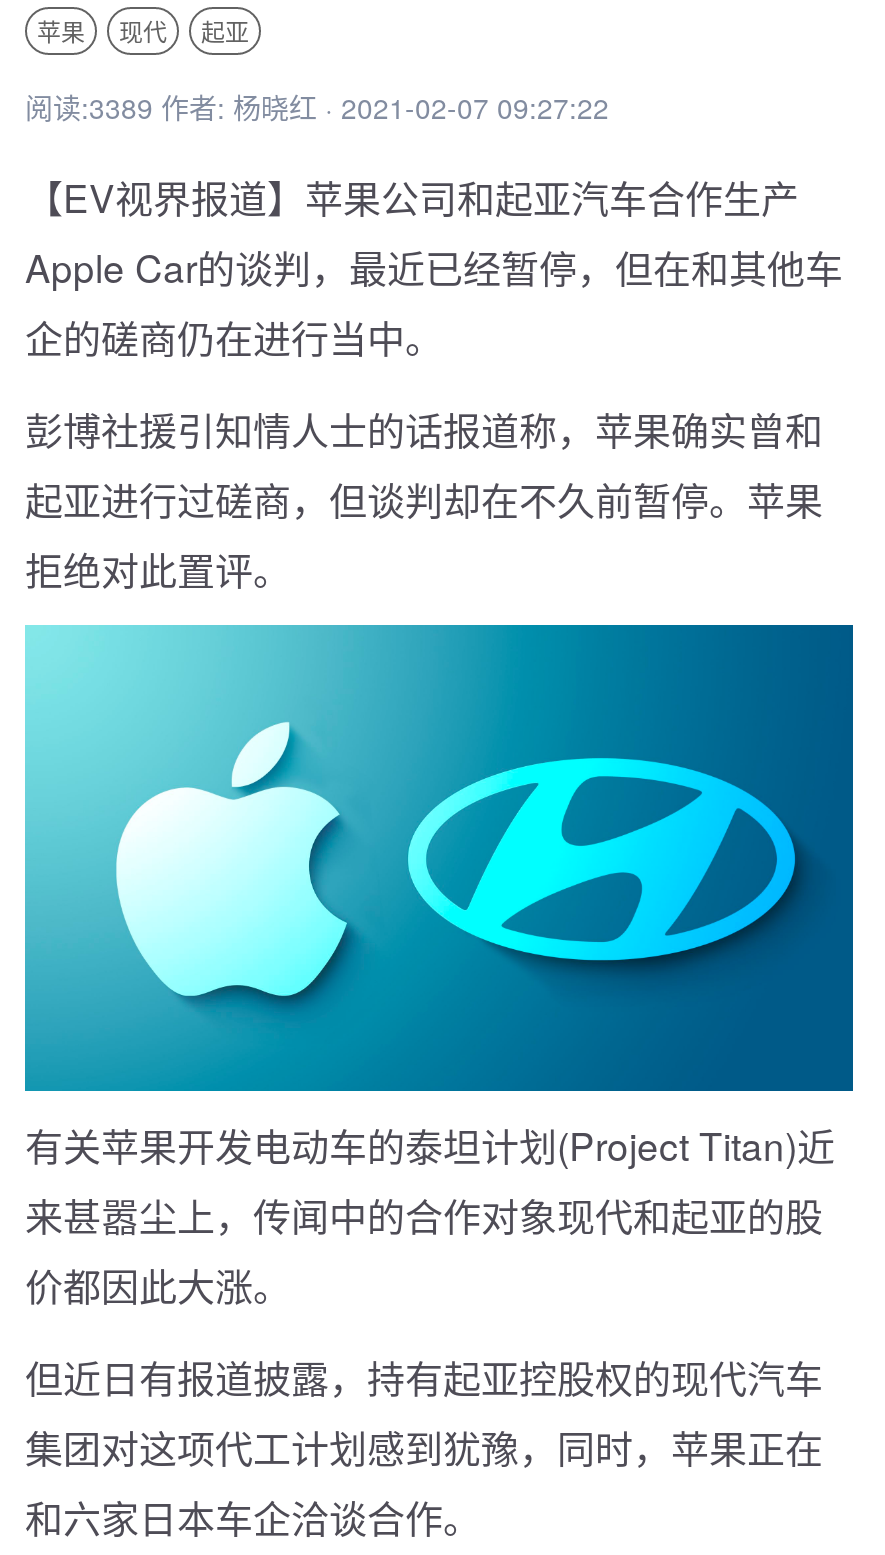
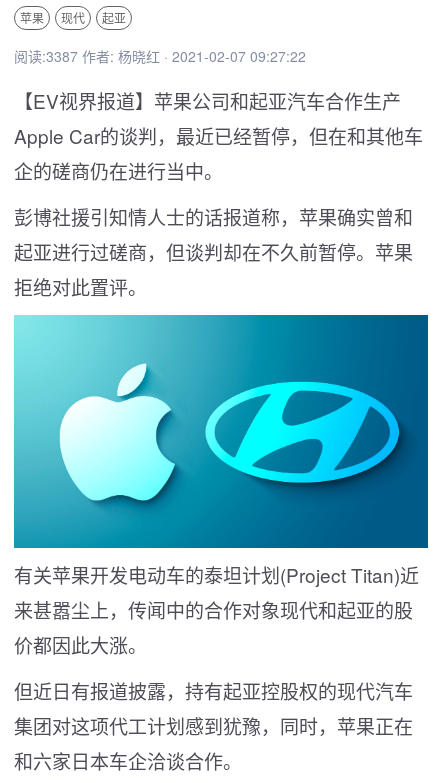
- 阅读:3389 作者: 杨晓红 · 2021-02-07 09:27:22
+ 阅读:3387 作者: 杨晓红 · 2021-02-07 09:27:22
